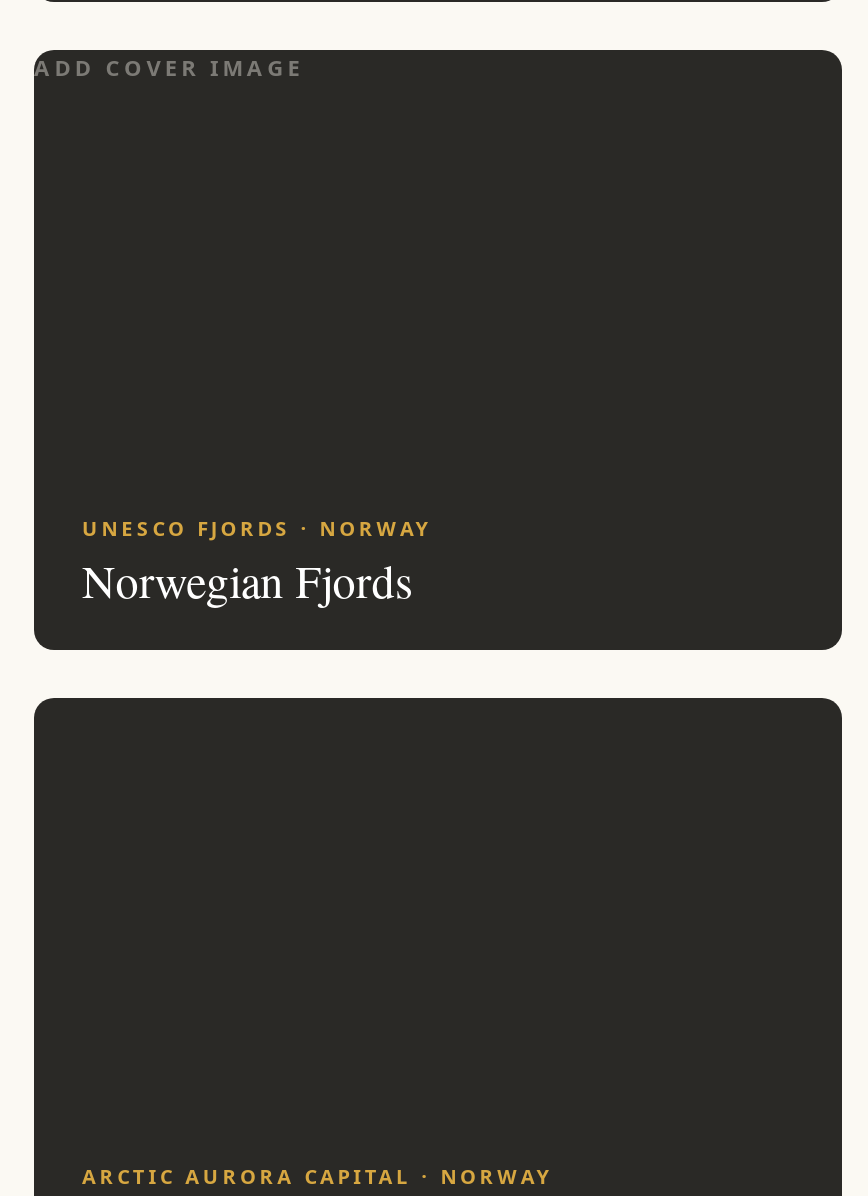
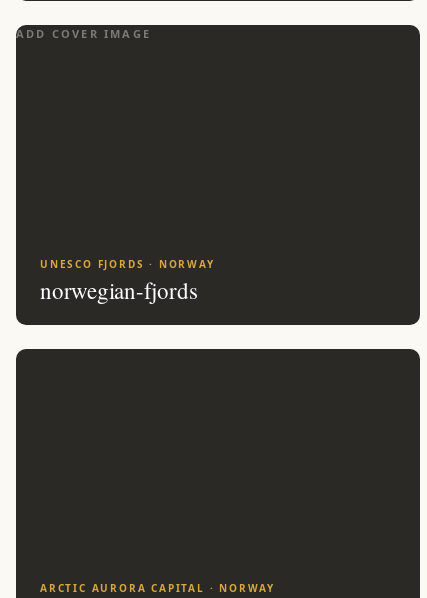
- Norwegian Fjords
+ norwegian-fjords
